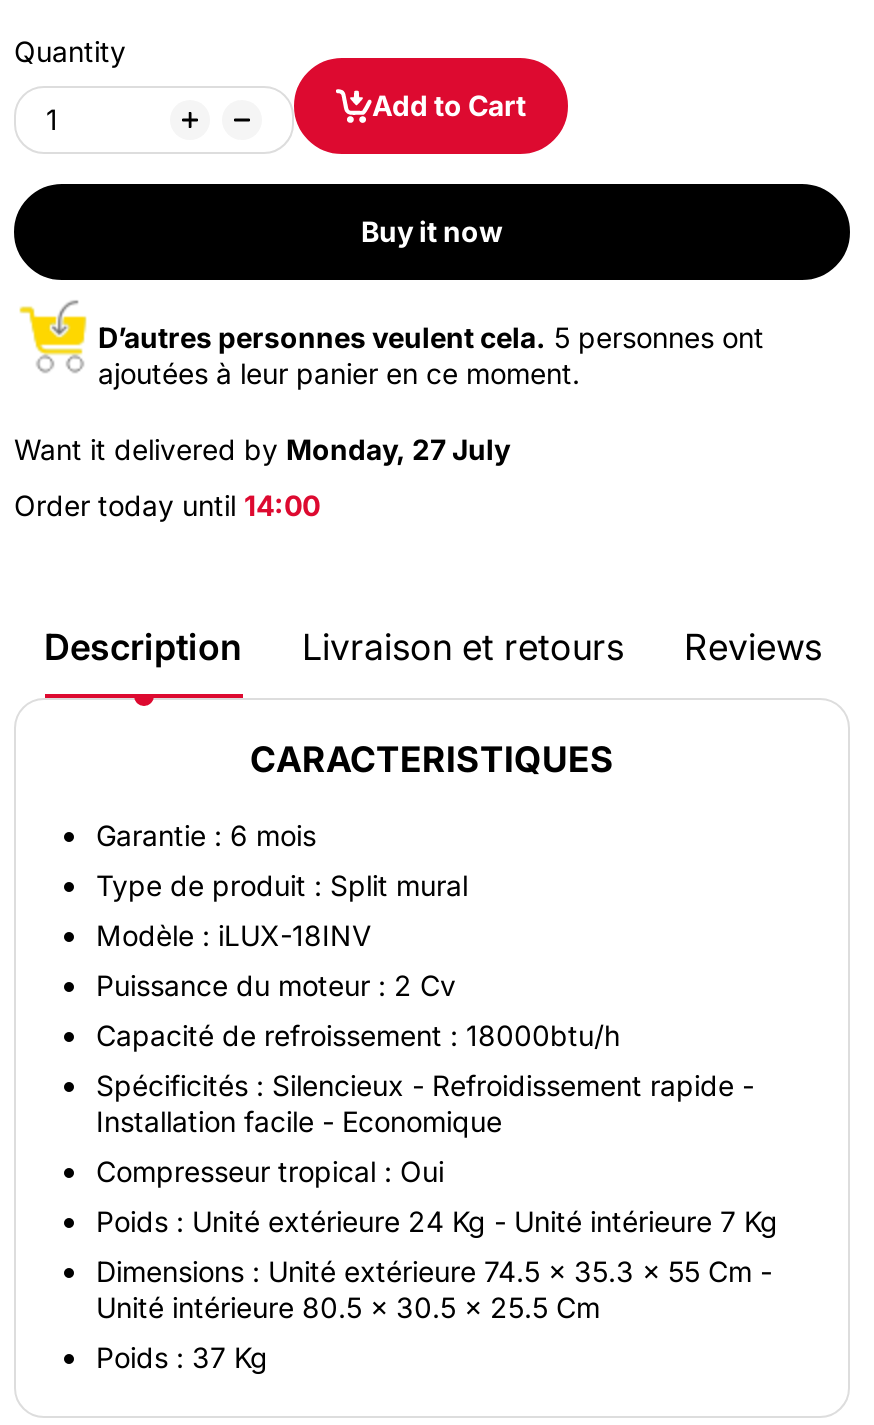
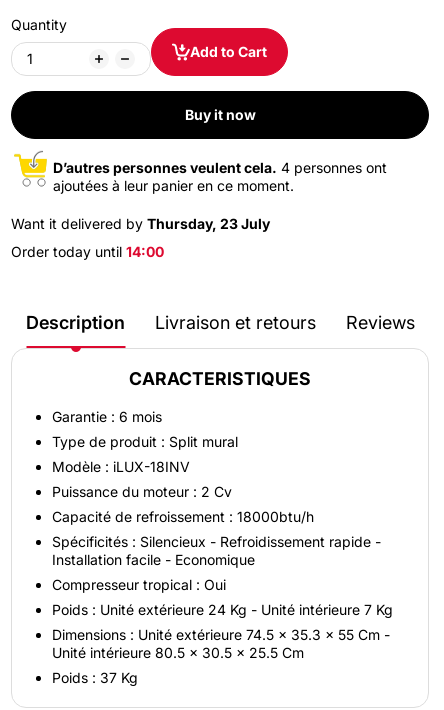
- D’autres personnes veulent cela. 5 personnes ont
+ D’autres personnes veulent cela. 4 personnes ont

- Want it delivered by Monday, 27 July
+ Want it delivered by Thursday, 23 July
